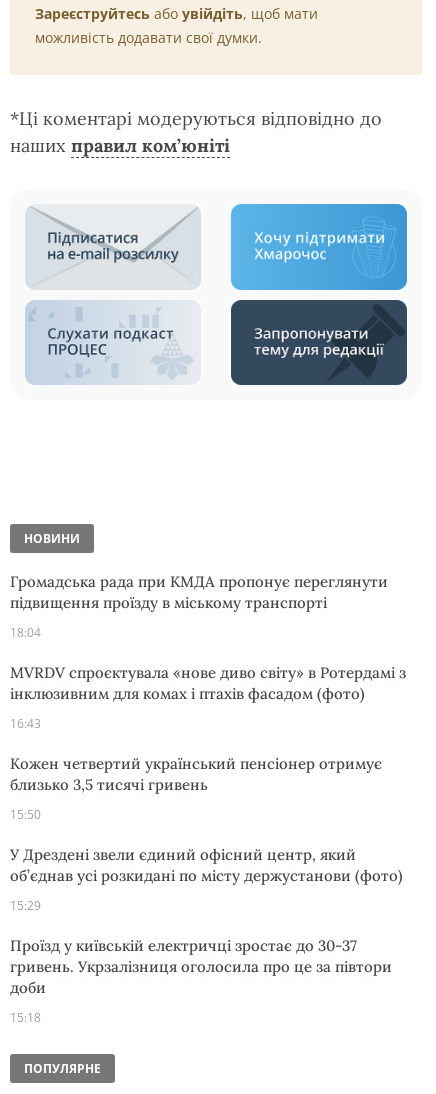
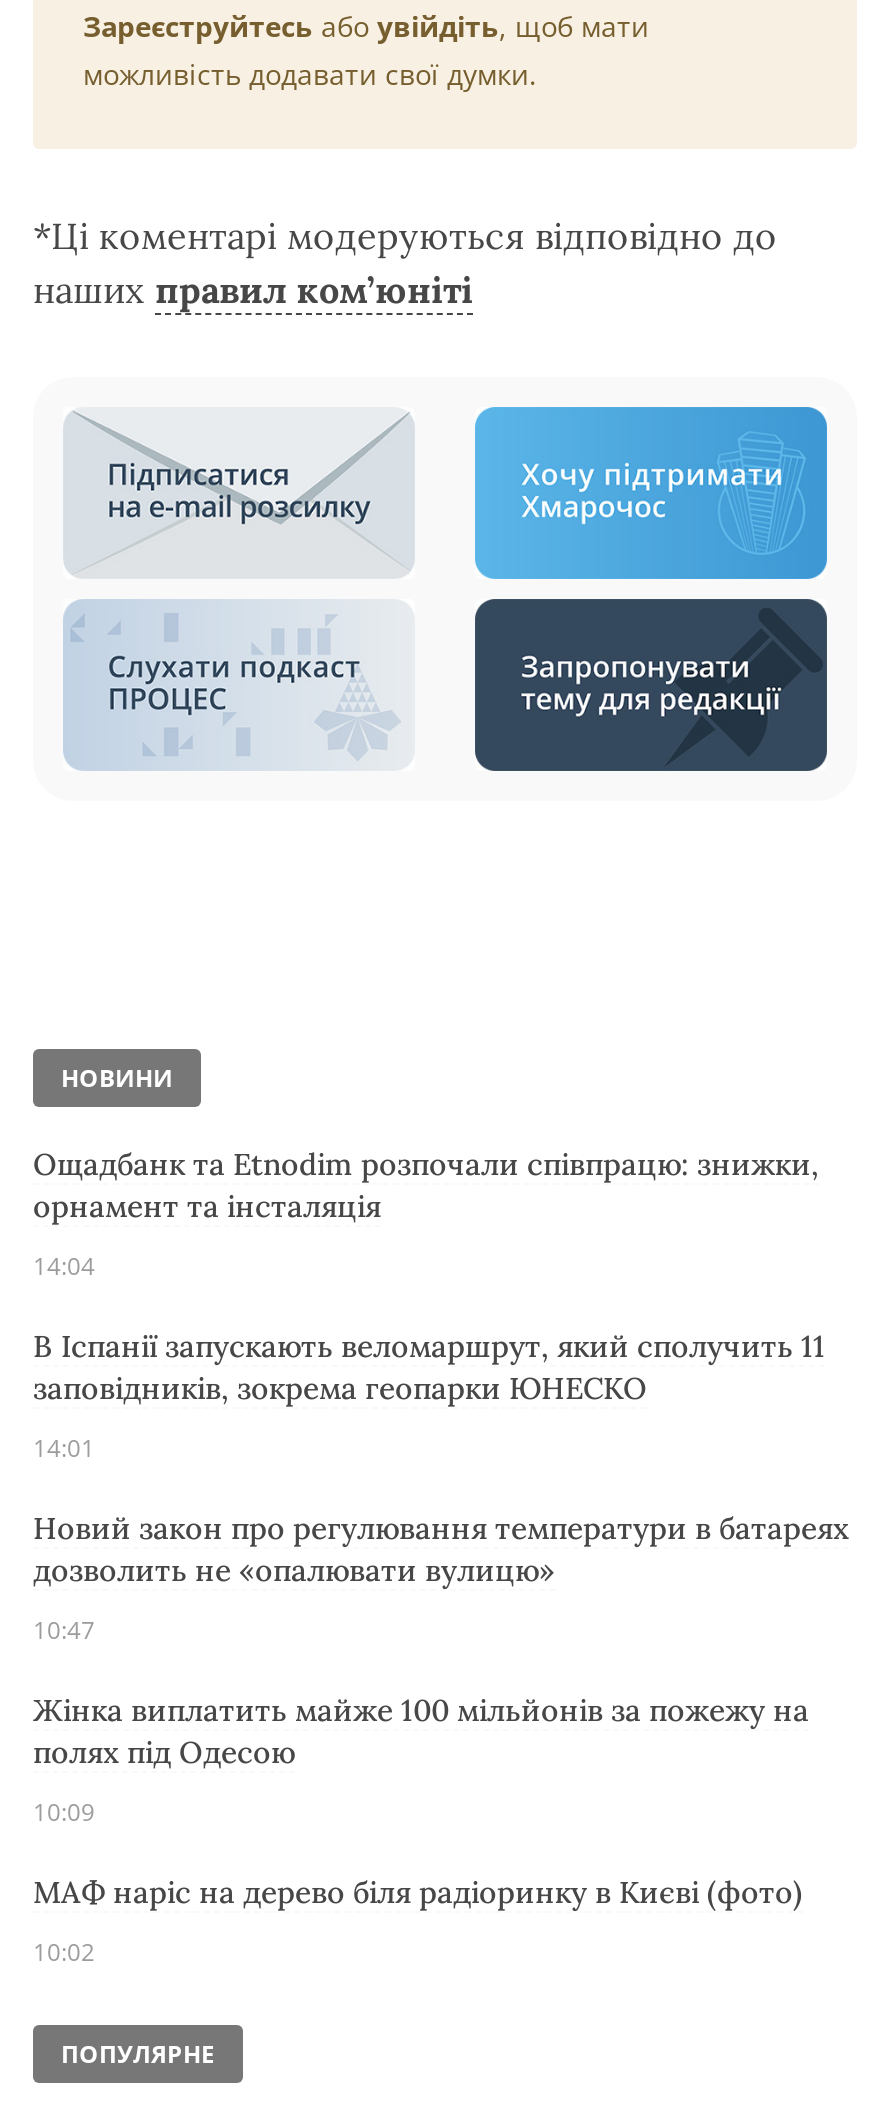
- Громадська рада при КМДА пропонує переглянути
- підвищення проїзду в міському транспорті
+ Ощадбанк та Etnodim розпочали співпрацю: знижки,
+ орнамент та інсталяція

- 18:04
+ 14:04

- MVRDV спроєктувала «нове диво світу» в Ротердамі з
- інклюзивним для комах і птахів фасадом (фото)
+ В Іспанії запускають веломаршрут, який сполучить 11
+ заповідників, зокрема геопарки ЮНЕСКО

- 16:43
+ 14:01

- Кожен четвертий український пенсіонер отримує
- близько 3,5 тисячі гривень
+ Новий закон про регулювання температури в батареях
+ дозволить не «опалювати вулицю»

- 15:50
+ 10:47

- У Дрездені звели єдиний офісний центр, який
- об’єднав усі розкидані по місту держустанови (фото)
+ Жінка виплатить майже 100 мільйонів за пожежу на
+ полях під Одесою

- 15:29
+ 10:09

- Проїзд у київській електричці зростає до 30-37
- гривень. Укрзалізниця оголосила про це за півтори
- доби
+ МАФ наріс на дерево біля радіоринку в Києві (фото)

- 15:18
+ 10:02
